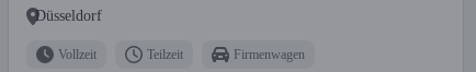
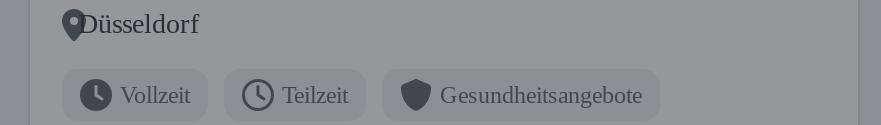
- Firmenwagen
+ Gesundheitsangebote
